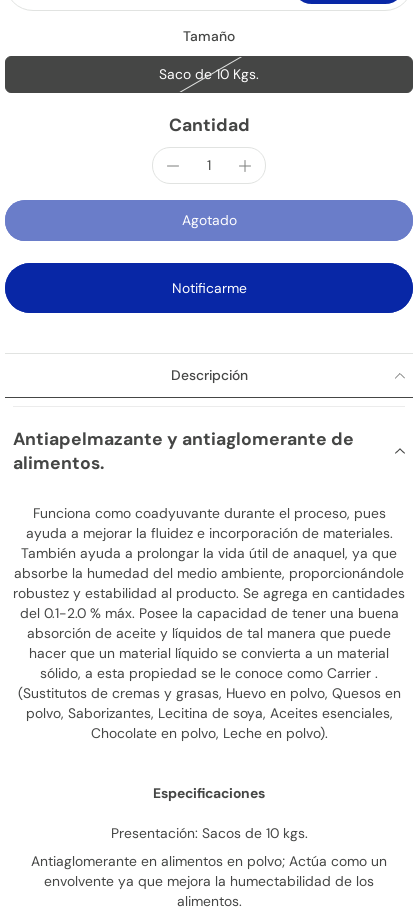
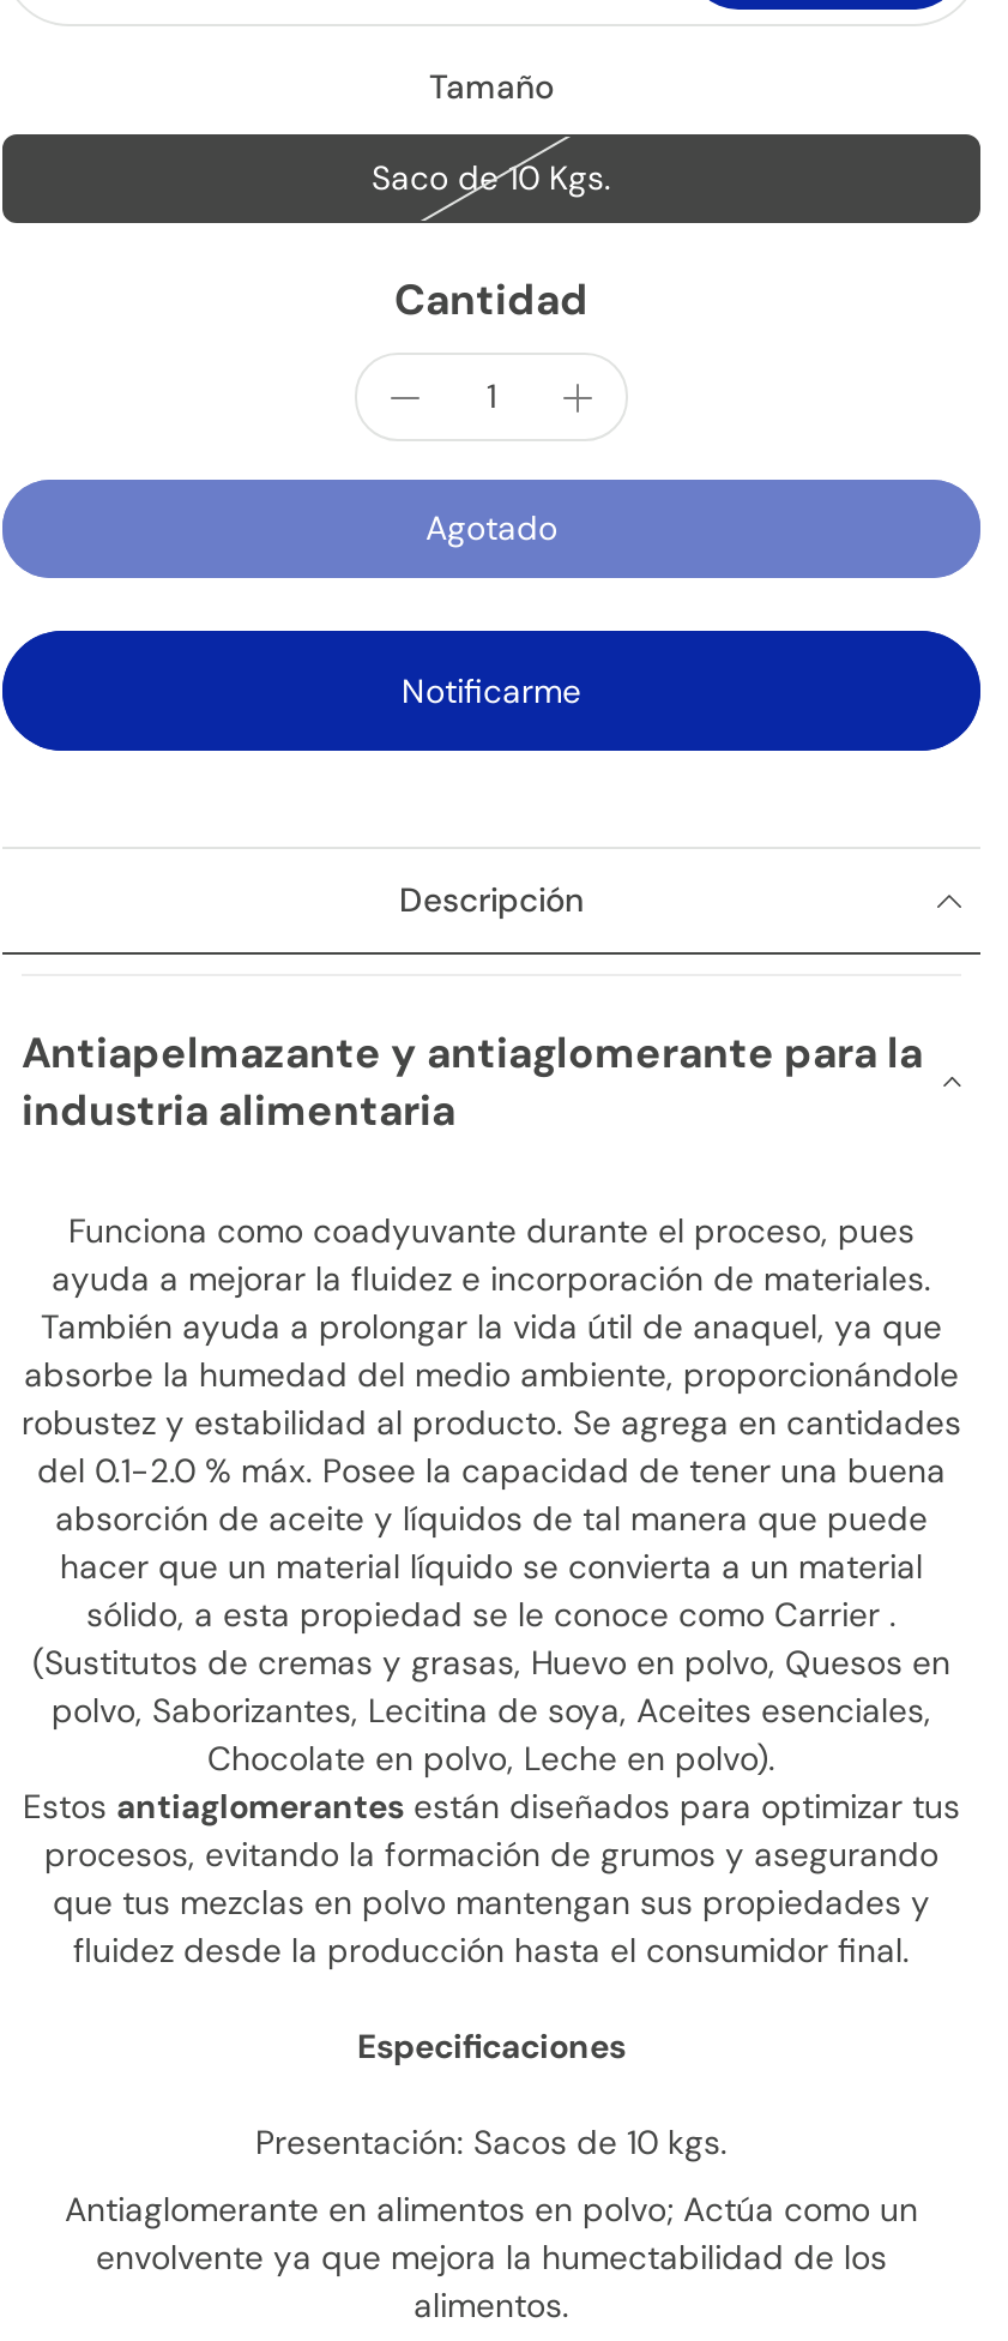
- Antiapelmazante y antiaglomerante de
- alimentos.
+ Antiapelmazante y antiaglomerante para la
+ industria alimentaria

+ Estos antiaglomerantes están diseñados para optimizar tus
+ procesos, evitando la formación de grumos y asegurando
+ que tus mezclas en polvo mantengan sus propiedades y
+ fluidez desde la producción hasta el consumidor final.
